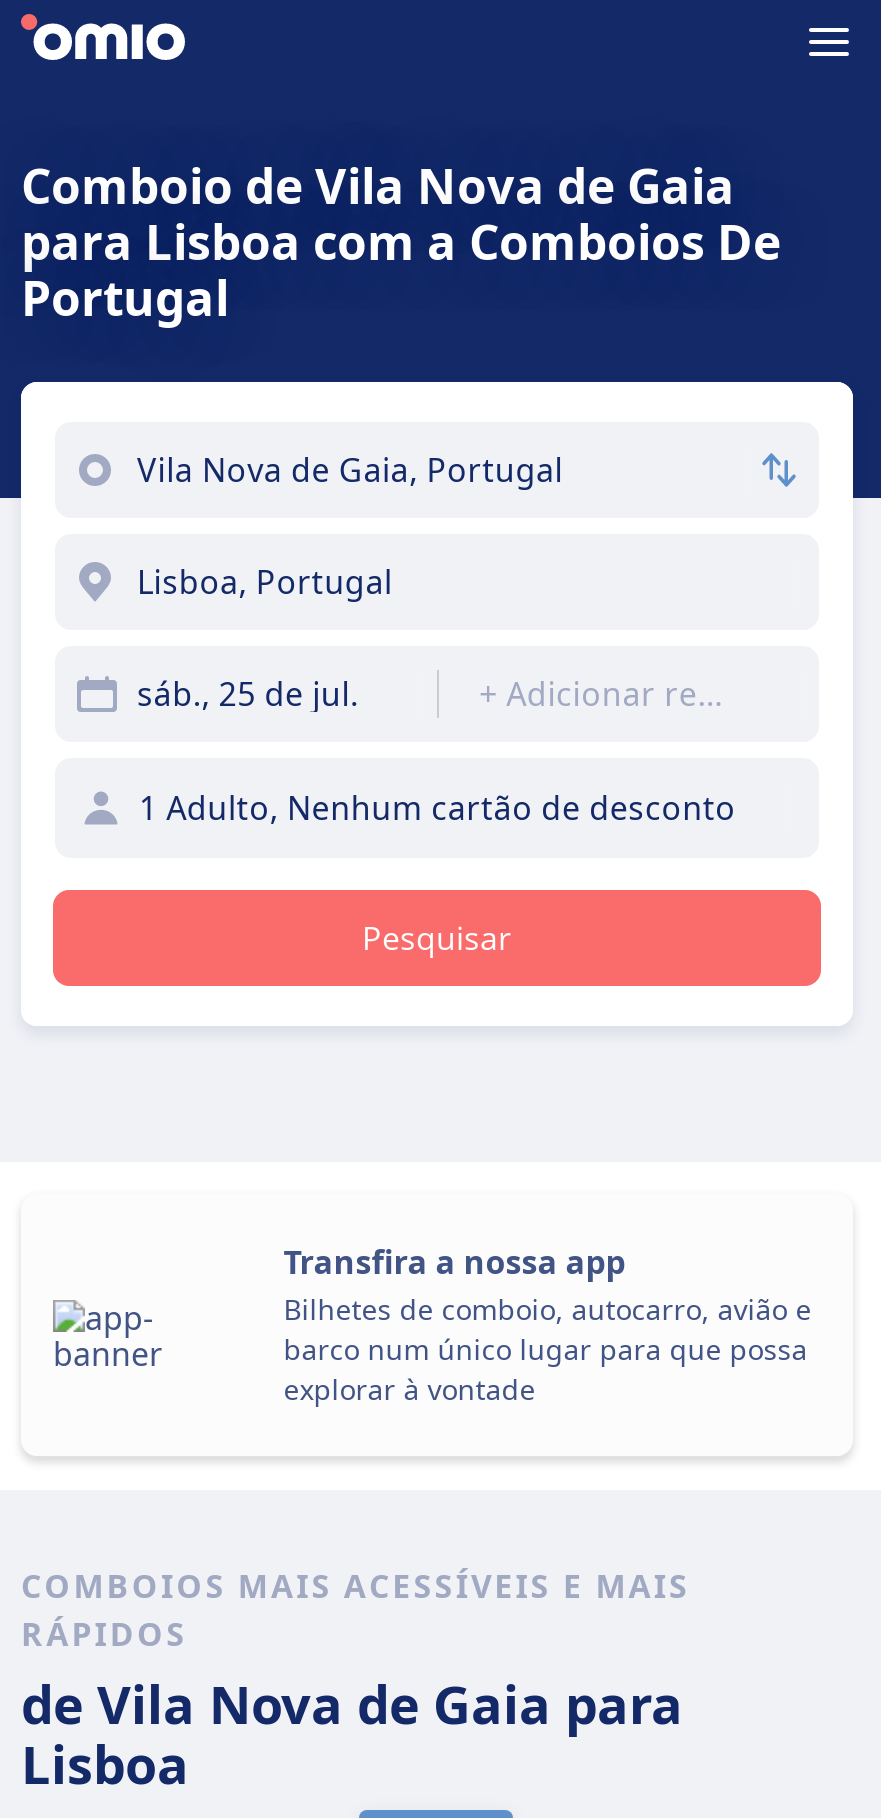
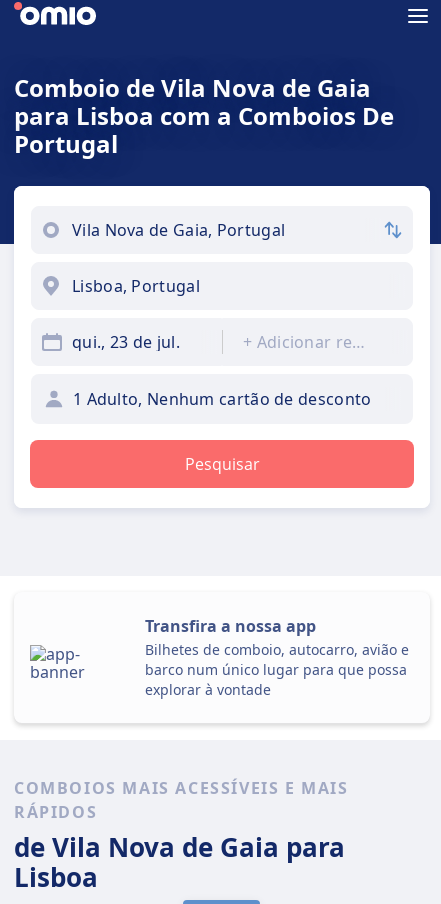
- sáb., 25 de jul.
+ qui., 23 de jul.
